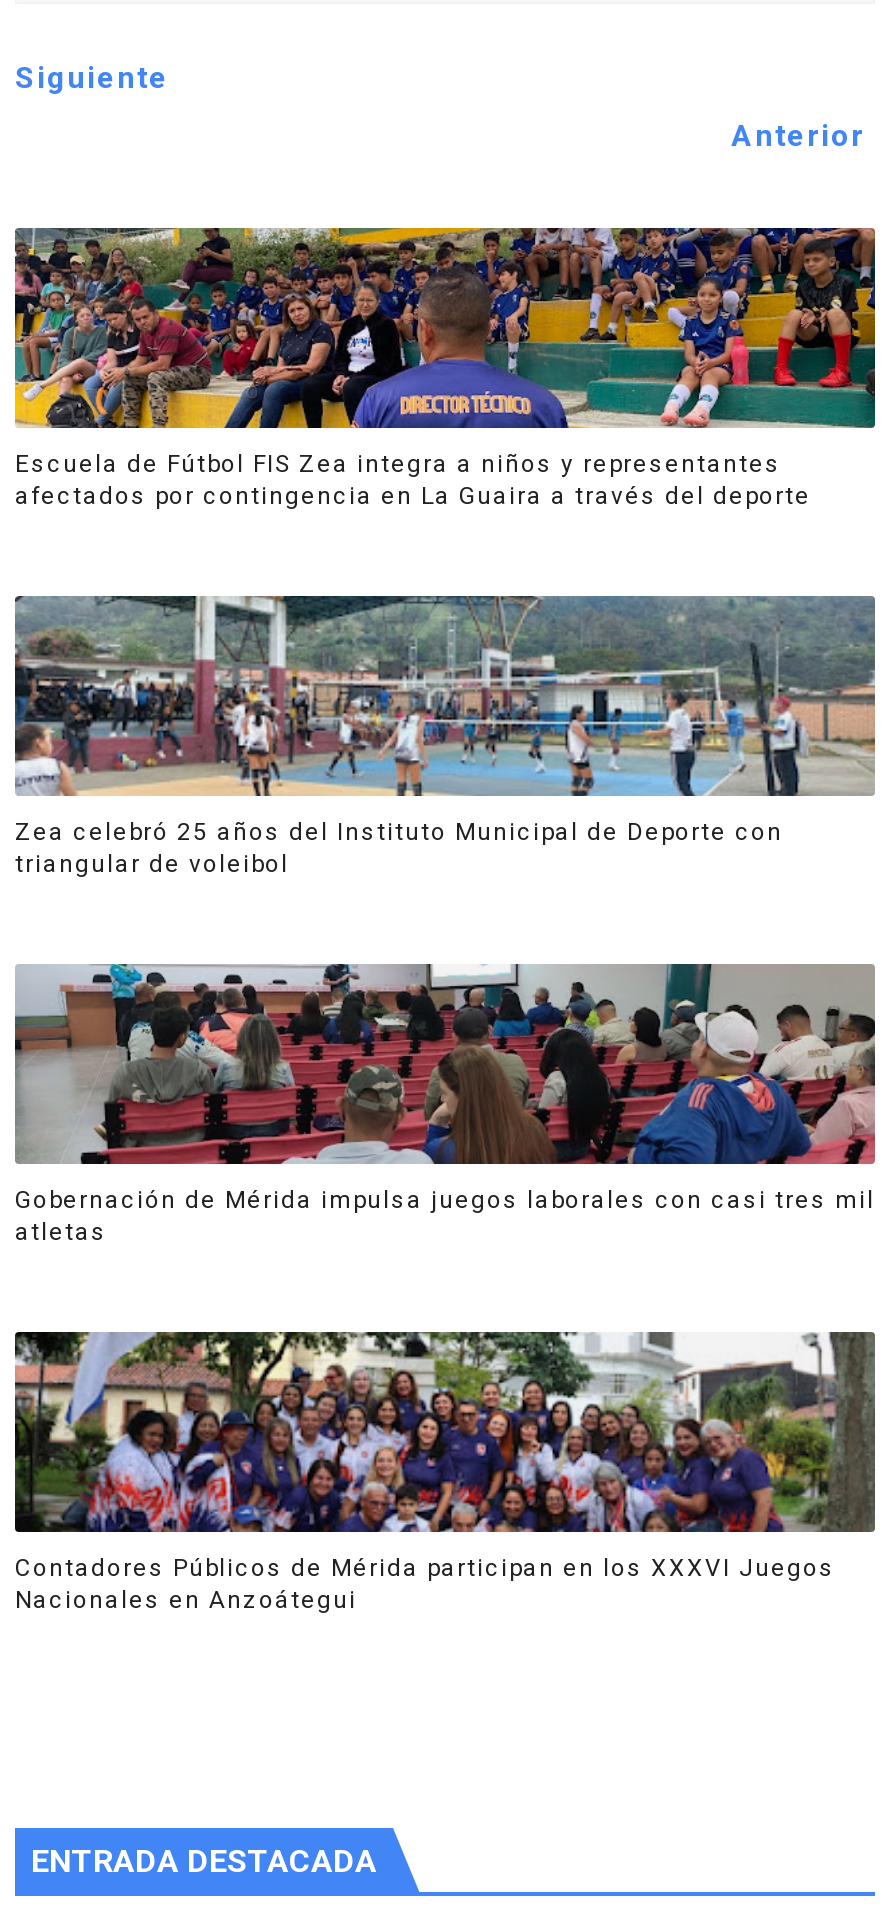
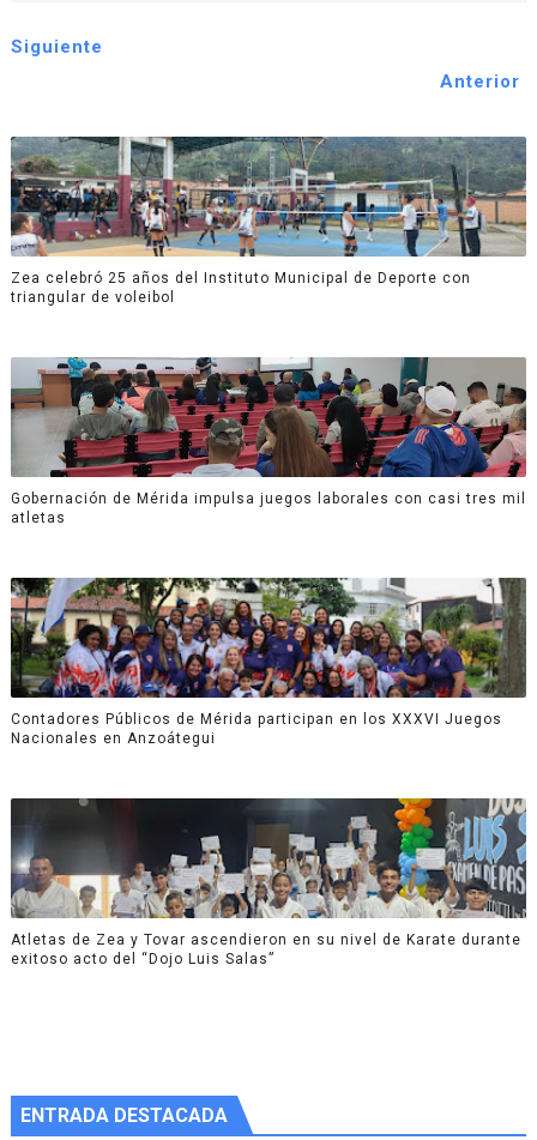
- [image]
- Escuela de Fútbol FIS Zea integra a niños y representantes
- afectados por contingencia en La Guaira a través del deporte

moved up: [image] | Zea celebró 25 años del Instituto Municipal de Deporte con | triangular de voleibol | Gobernación de Mérida impulsa juegos laborales con casi tres mil | atletas | Contadores Públicos de Mérida participan en los XXXVI Juegos | Nacionales en Anzoátegui

+ [image]
+ Atletas de Zea y Tovar ascendieron en su nivel de Karate durante
+ exitoso acto del “Dojo Luis Salas”
